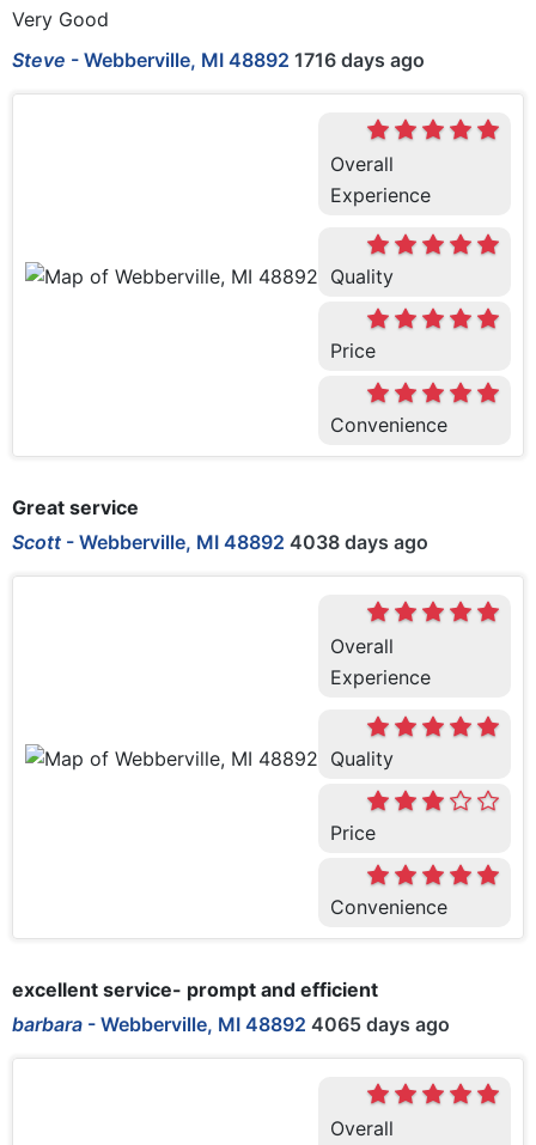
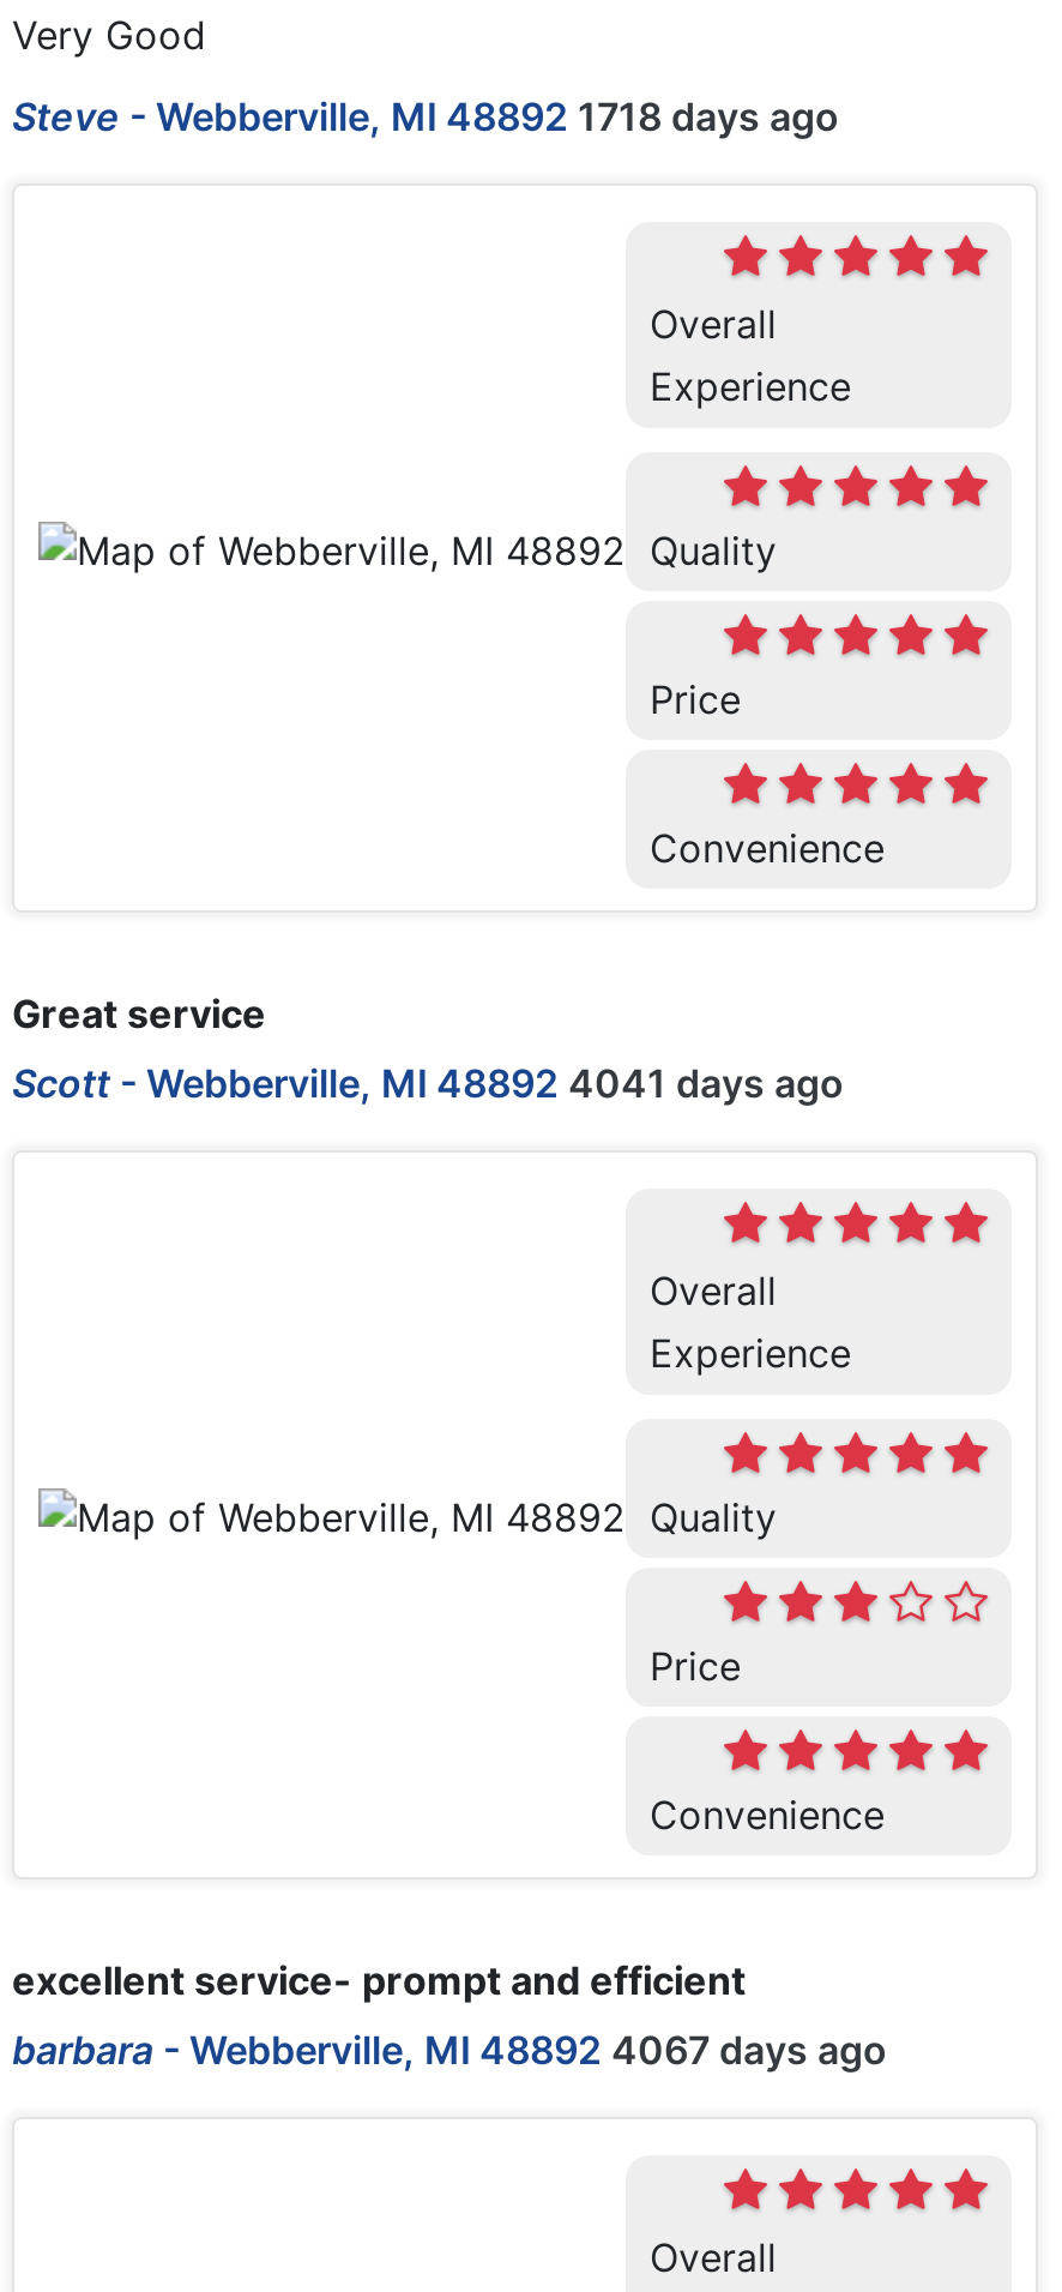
- Steve - Webberville, MI 48892 1716 days ago
+ Steve - Webberville, MI 48892 1718 days ago

- Scott - Webberville, MI 48892 4038 days ago
+ Scott - Webberville, MI 48892 4041 days ago

- barbara - Webberville, MI 48892 4065 days ago
+ barbara - Webberville, MI 48892 4067 days ago
